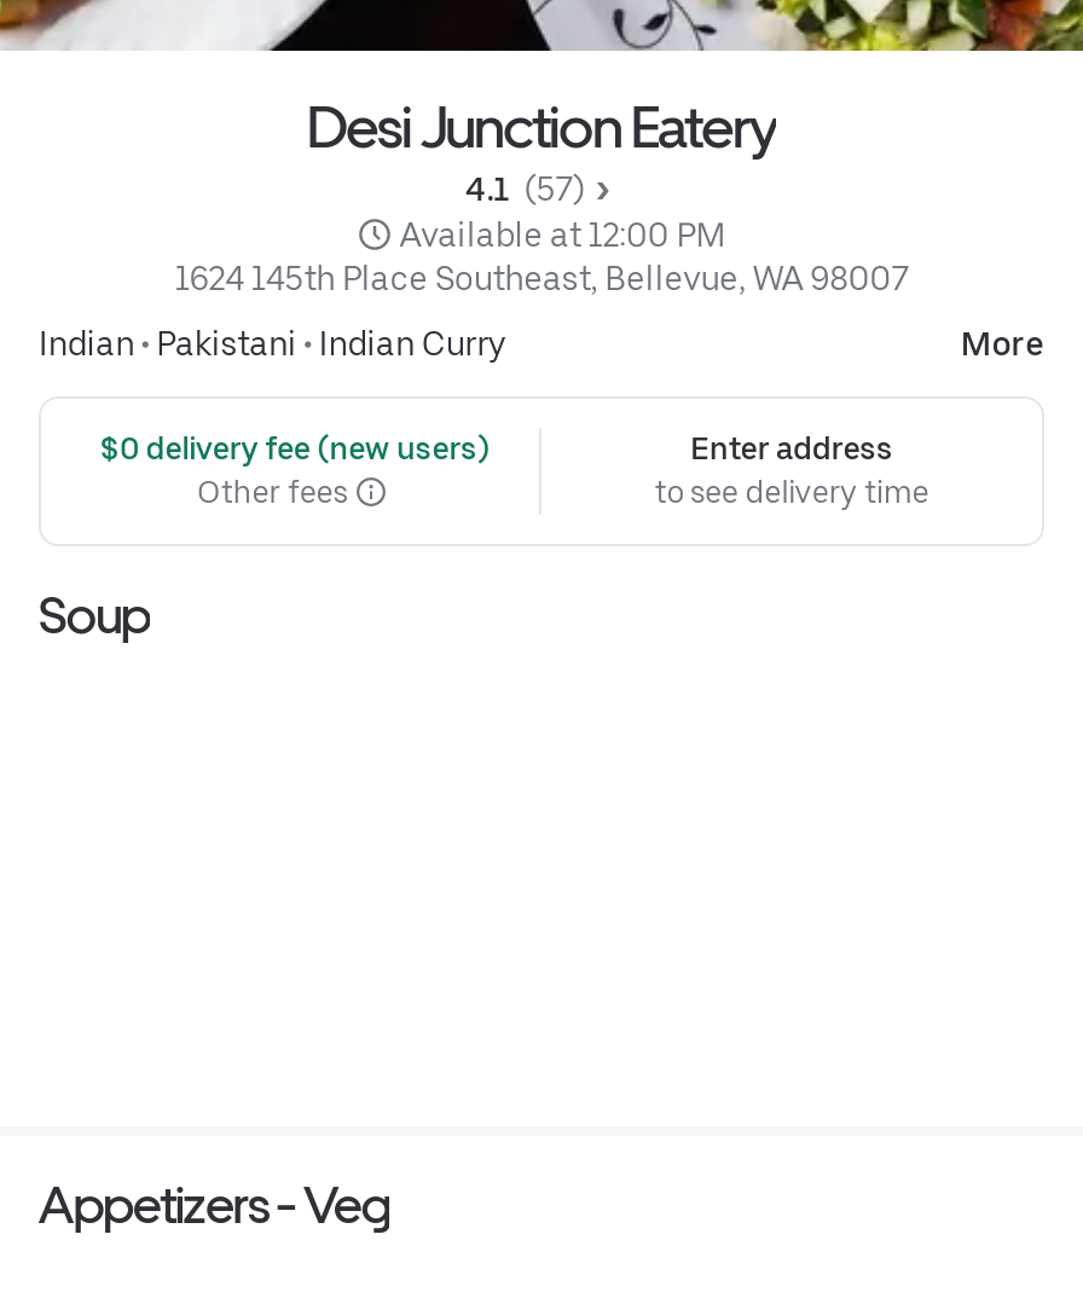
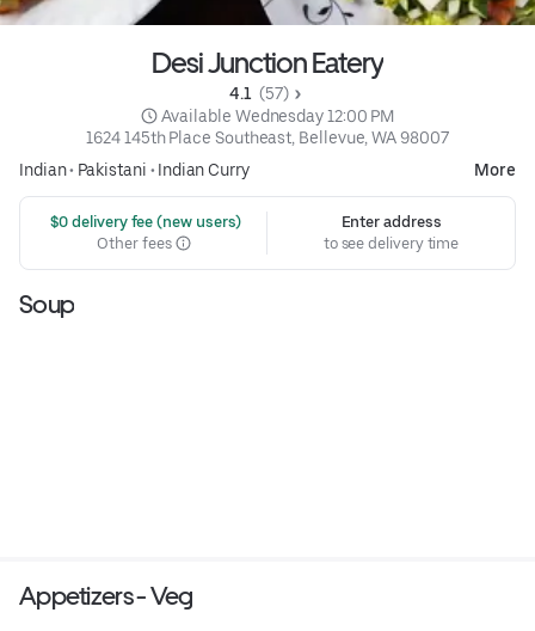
- Available at 12:00 PM
+ Available Wednesday 12:00 PM
